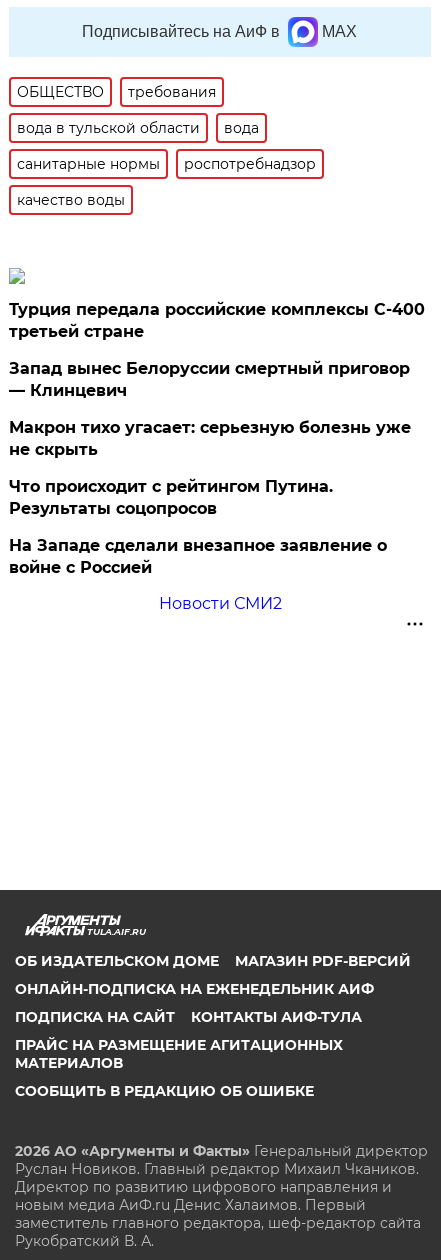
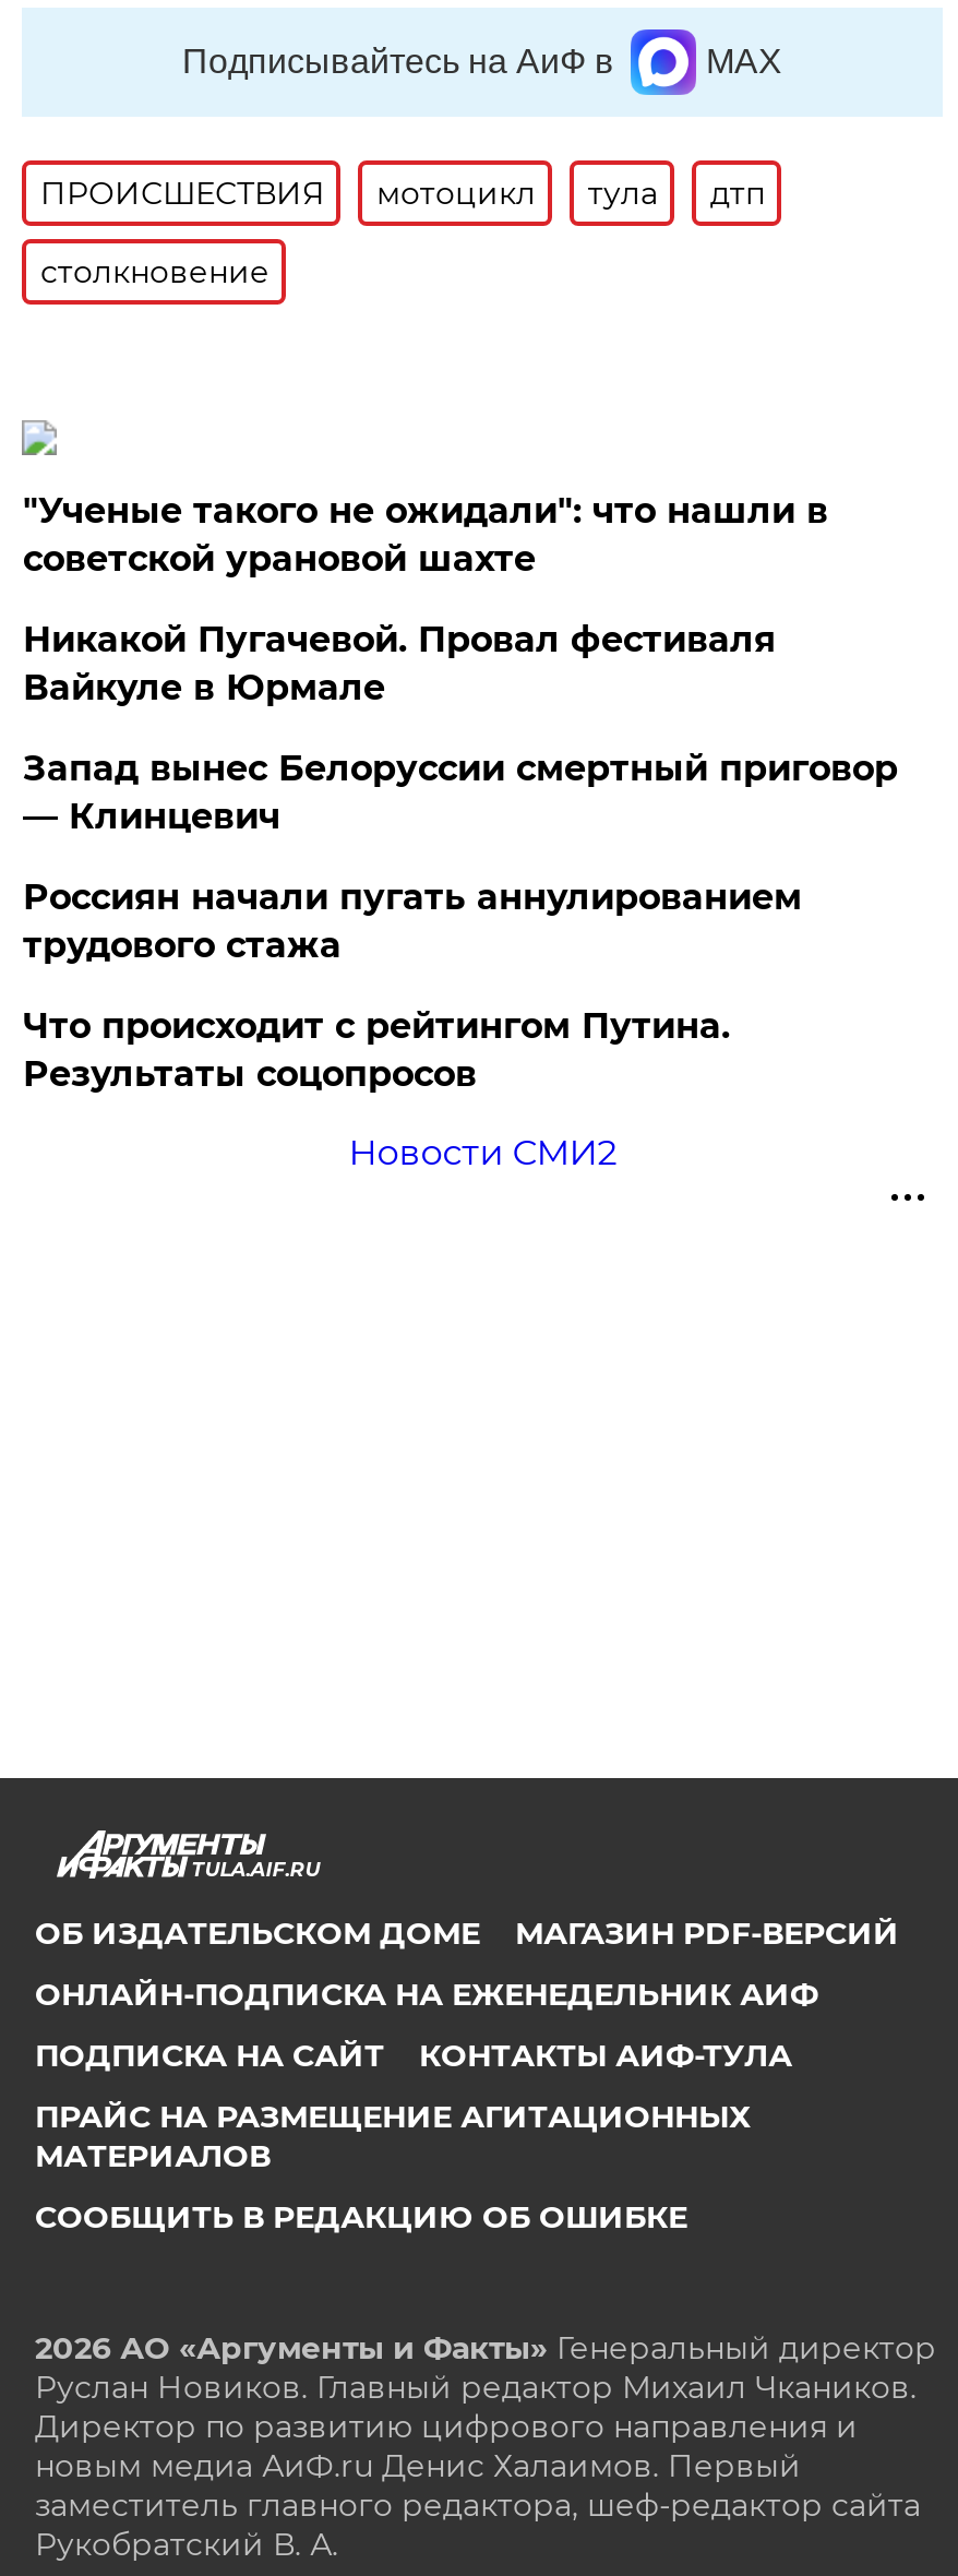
- ОБЩЕСТВО
- требования
- вода в тульской области
- вода
- санитарные нормы
- роспотребнадзор
- качество воды
+ ПРОИСШЕСТВИЯ
+ мотоцикл
+ тула
+ дтп
+ столкновение

- Турция передала российские комплексы С-400
- третьей стране
+ "Ученые такого не ожидали": что нашли в
+ советской урановой шахте
+ Никакой Пугачевой. Провал фестиваля
+ Вайкуле в Юрмале

- Макрон тихо угасает: серьезную болезнь уже
- не скрыть
+ Россиян начали пугать аннулированием
+ трудового стажа

- На Западе сделали внезапное заявление о
- войне с Россией
